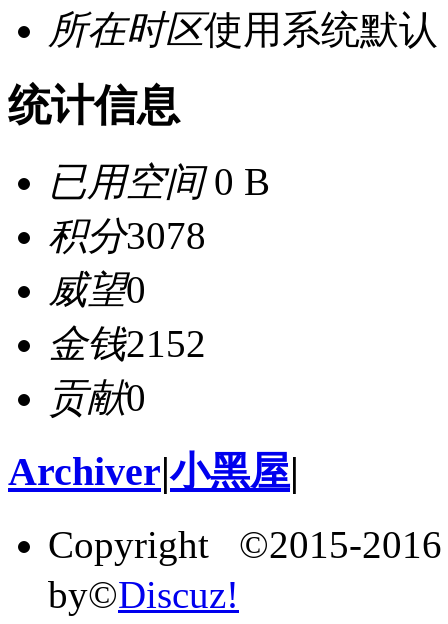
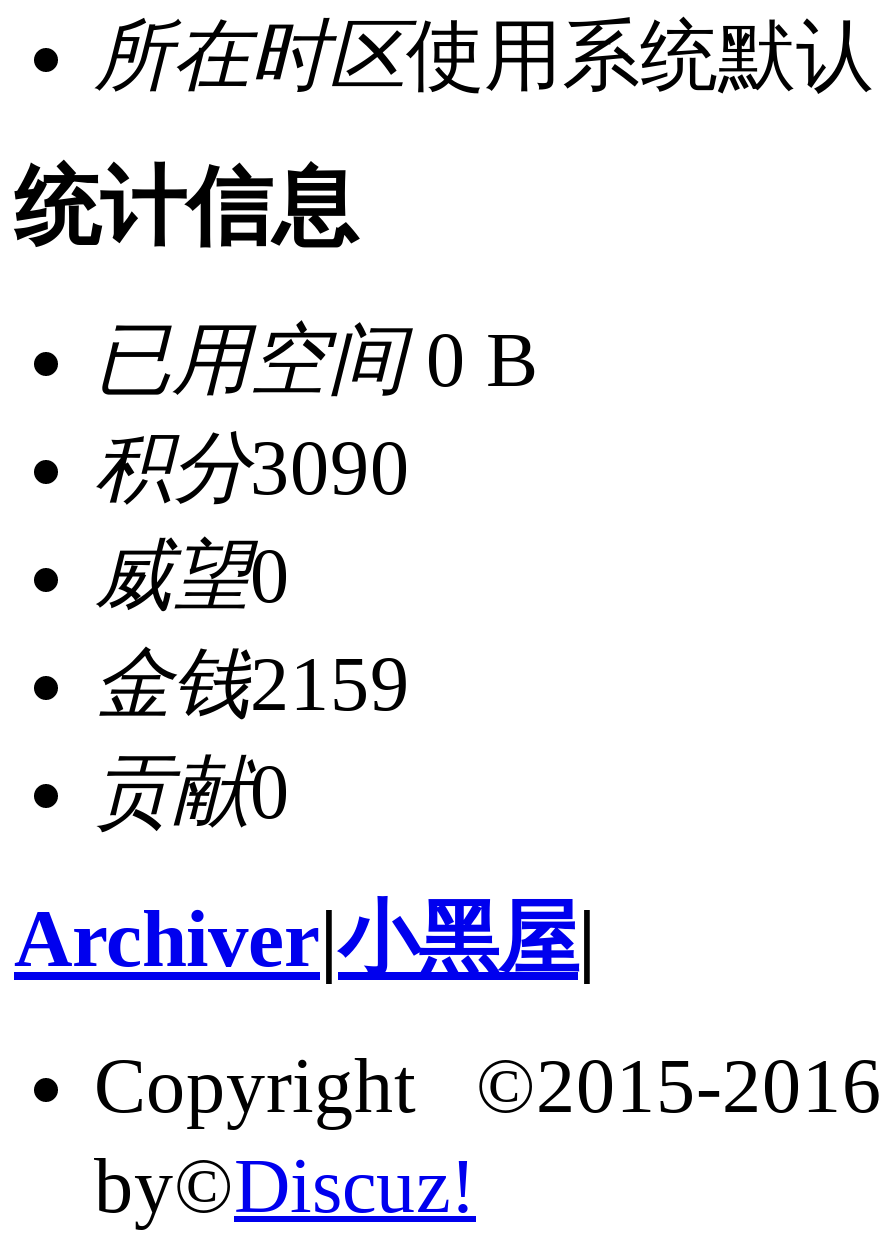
- 积分3078
+ 积分3090

- 金钱2152
+ 金钱2159
